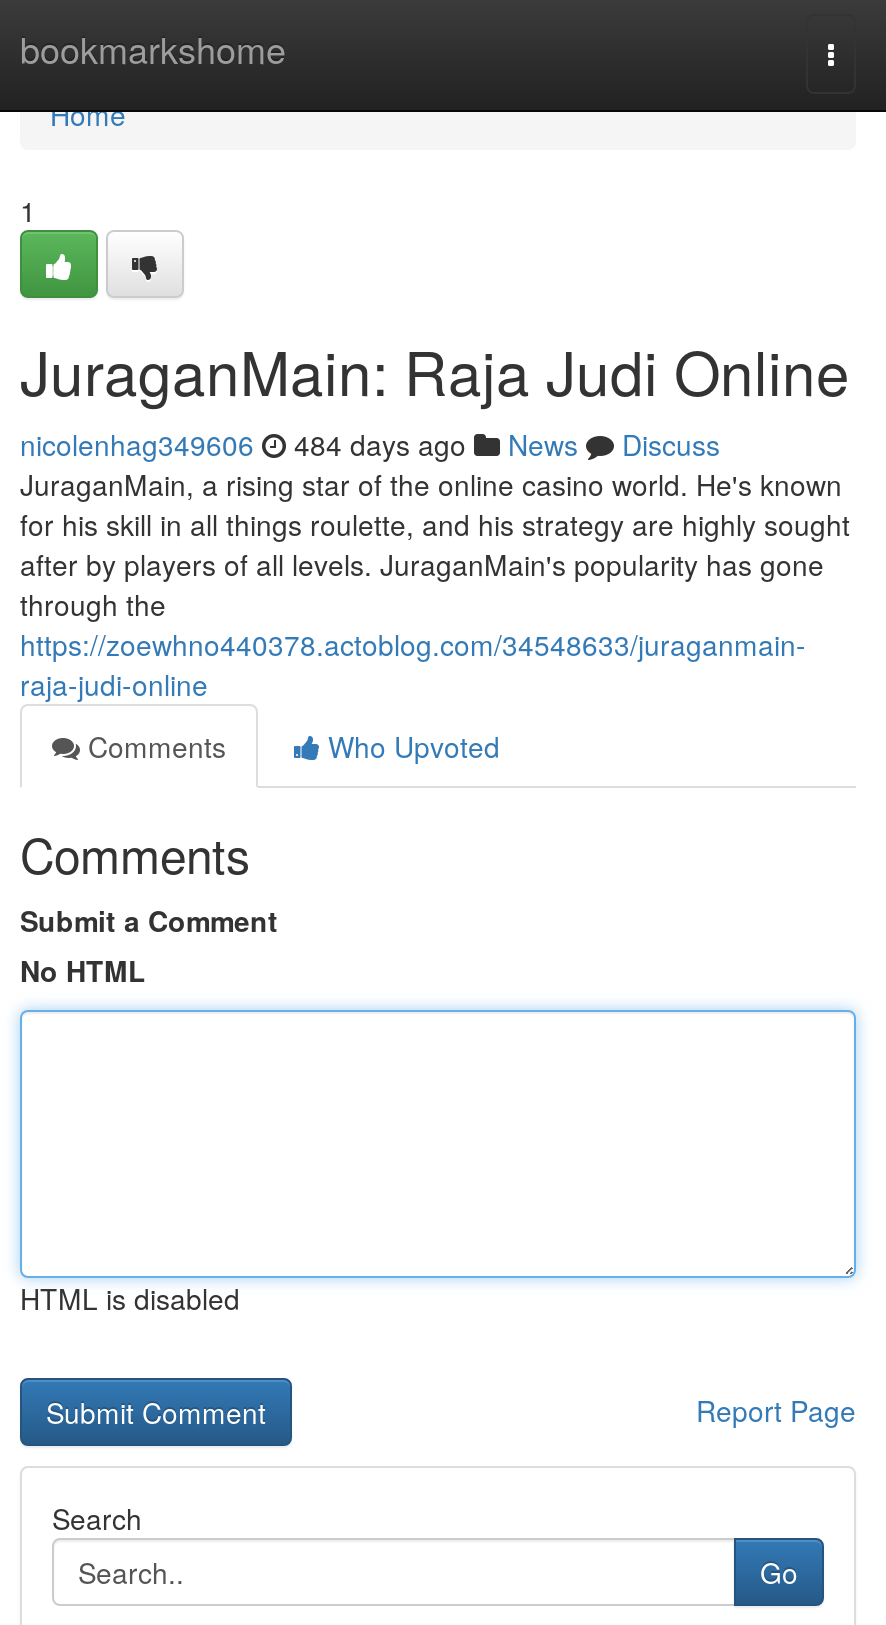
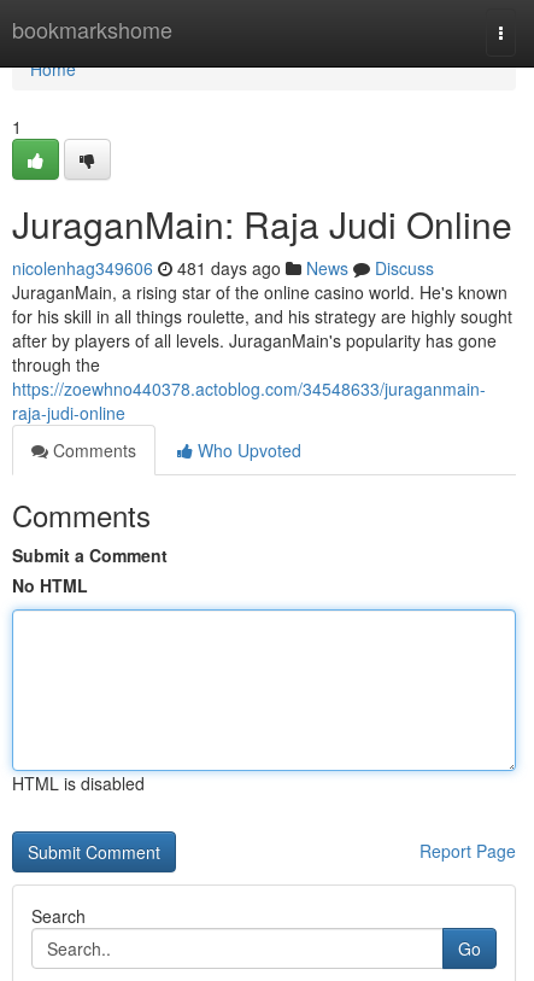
- nicolenhag349606 484 days ago News Discuss
+ nicolenhag349606 481 days ago News Discuss
